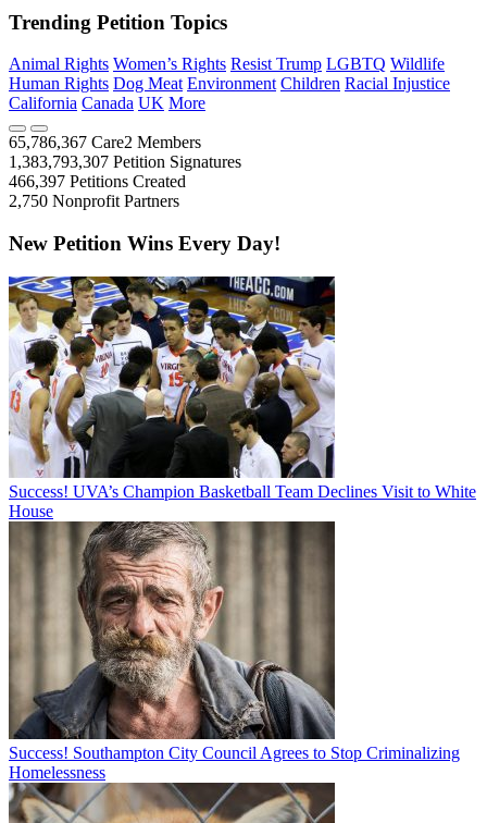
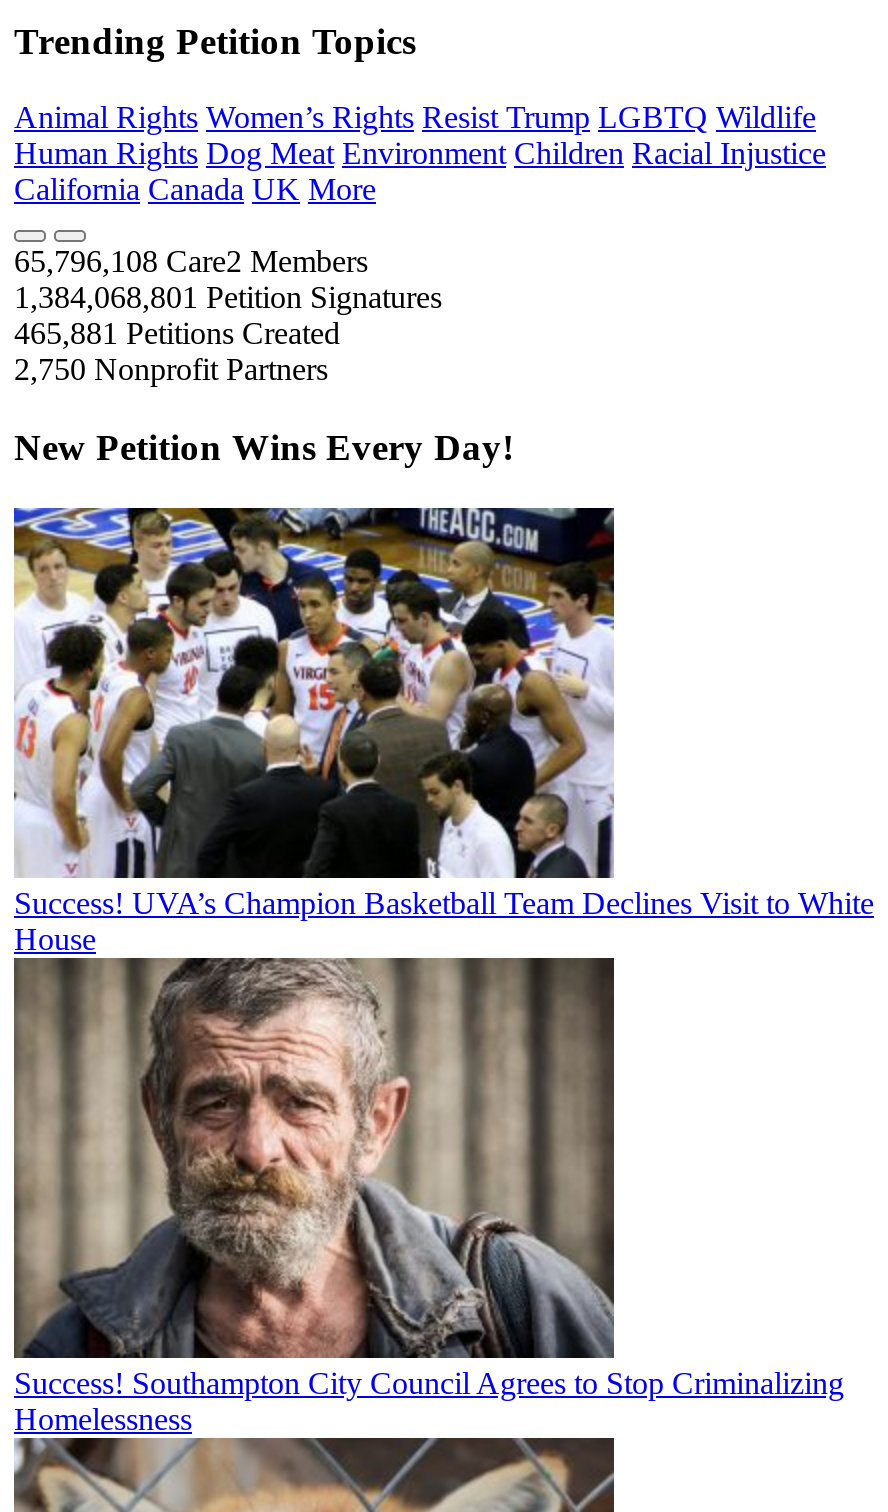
- 65,786,367 Care2 Members
+ 65,796,108 Care2 Members

- 1,383,793,307 Petition Signatures
+ 1,384,068,801 Petition Signatures

- 466,397 Petitions Created
+ 465,881 Petitions Created
